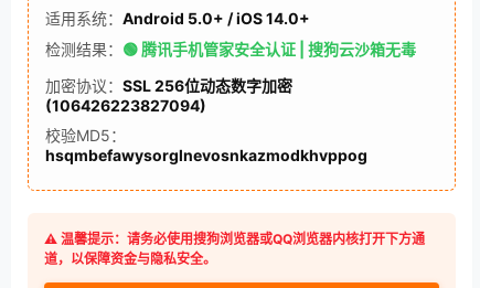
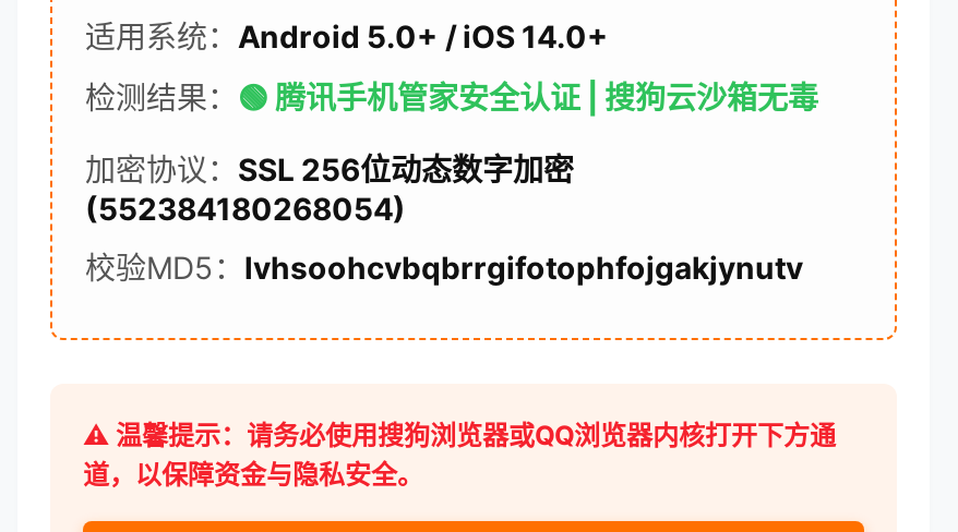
- (106426223827094)
+ (552384180268054)

- 校验MD5：
- hsqmbefawysorglnevosnkazmodkhvppog
+ 校验MD5：lvhsoohcvbqbrrgifotophfojgakjynutv
